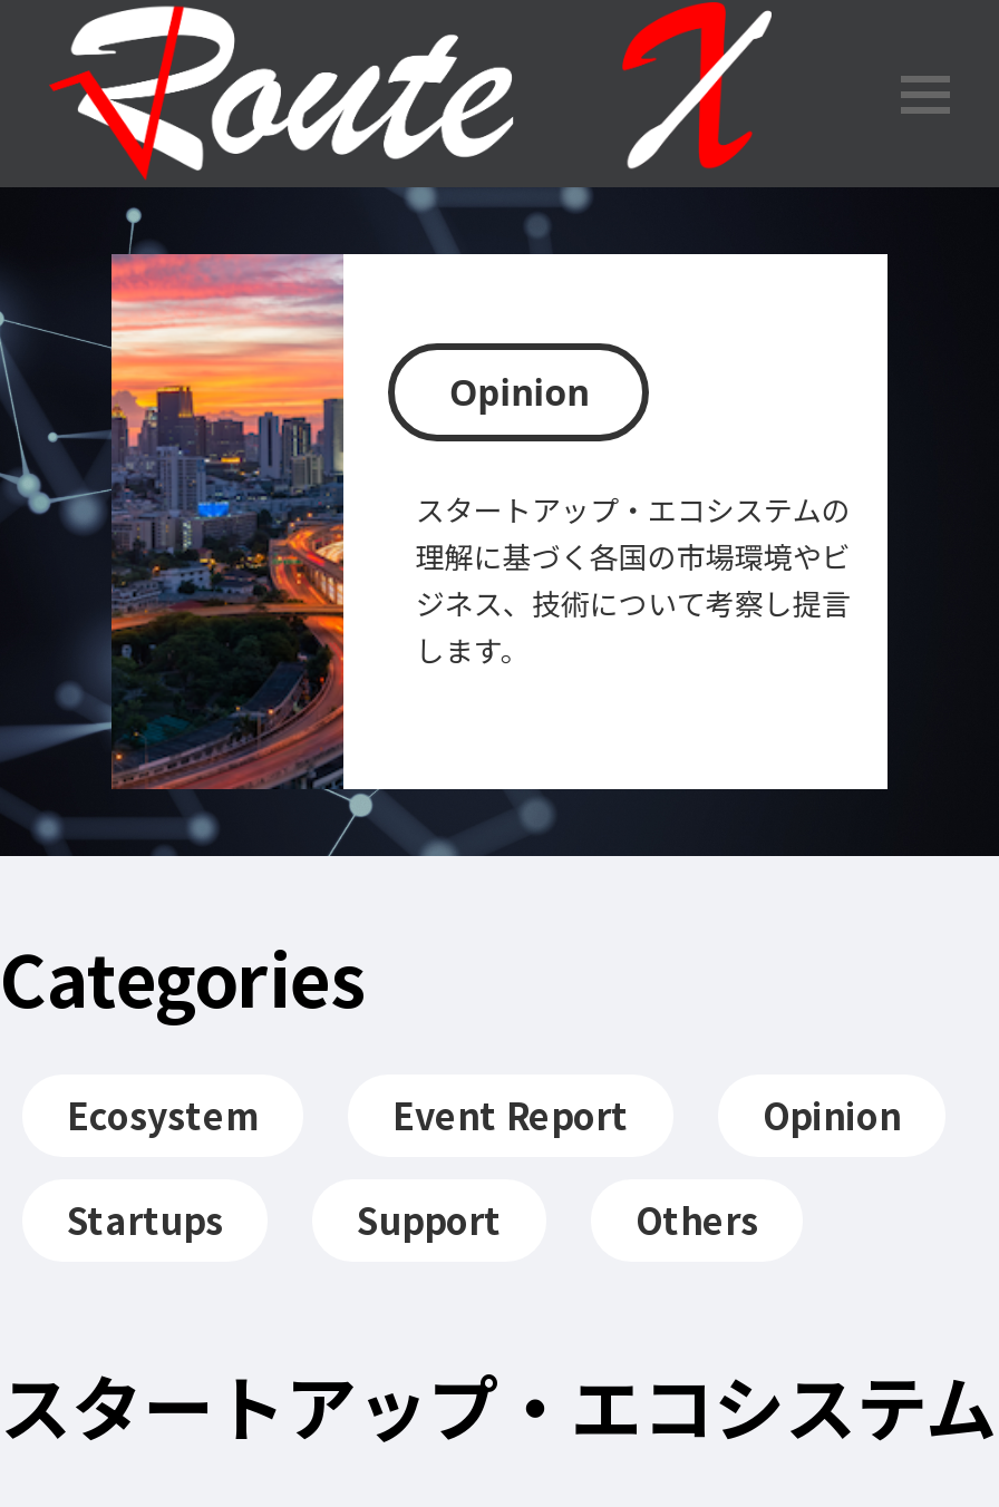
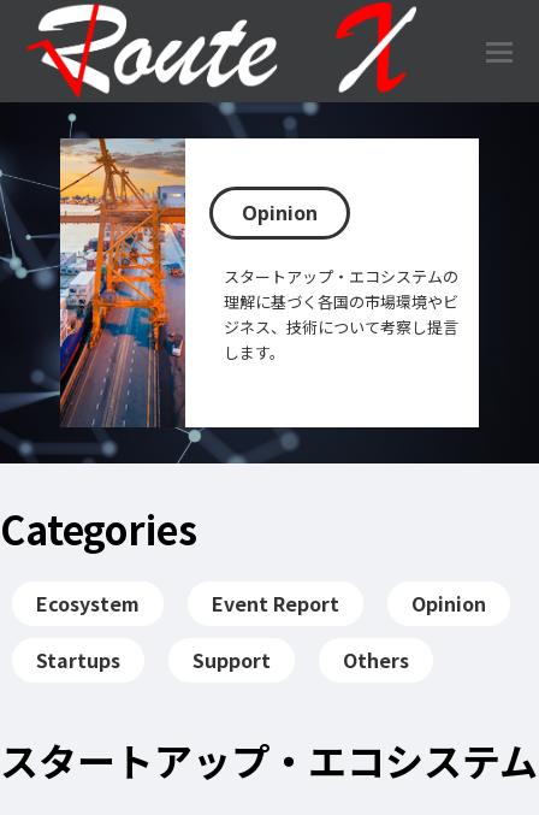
- [image]
+ [image]
